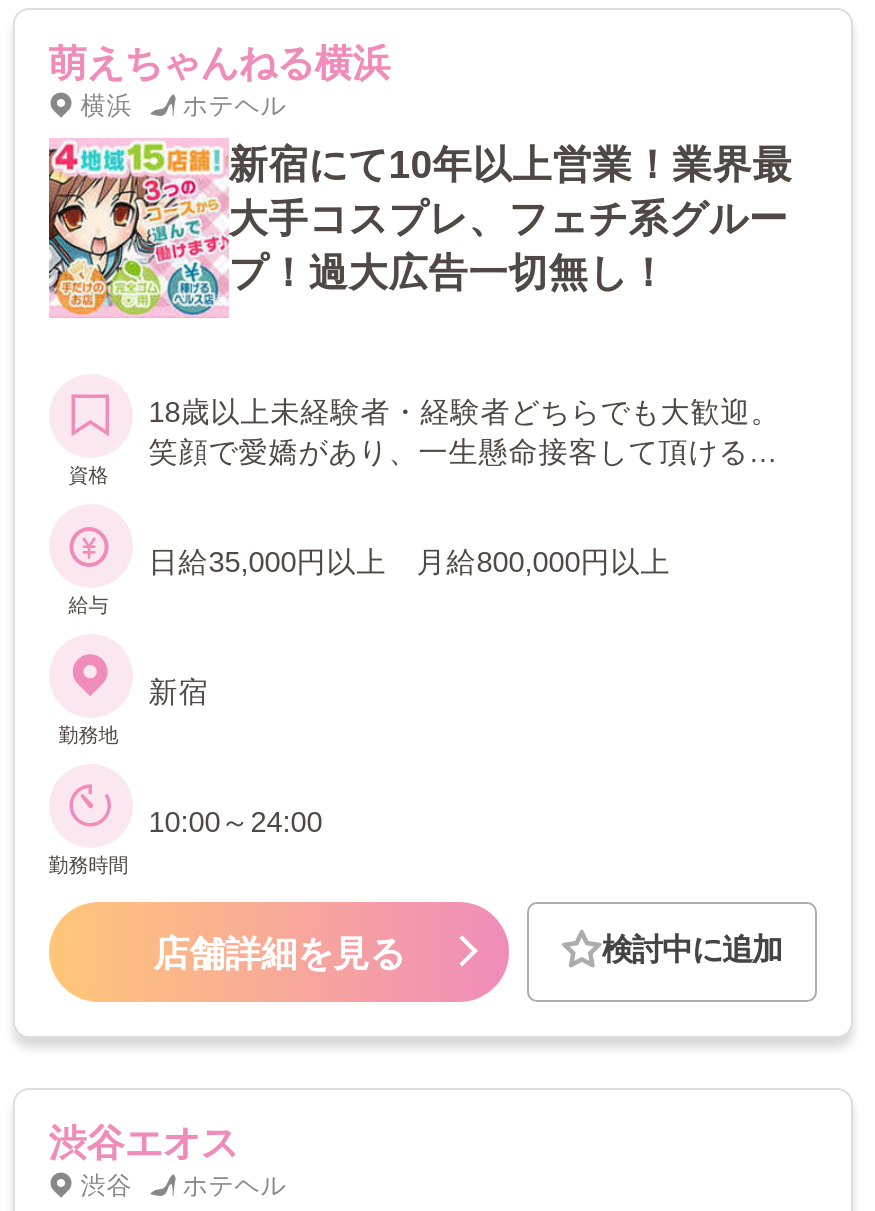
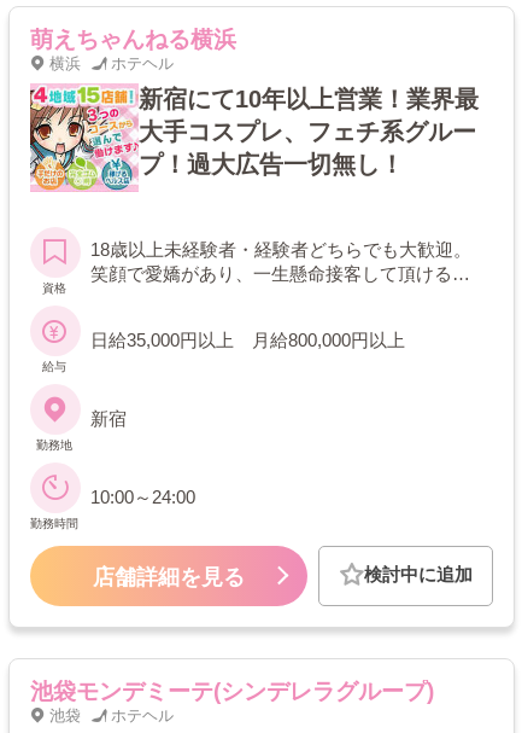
- 渋谷エオス
- 渋谷
+ 池袋モンデミーテ(シンデレラグループ)
+ 池袋
